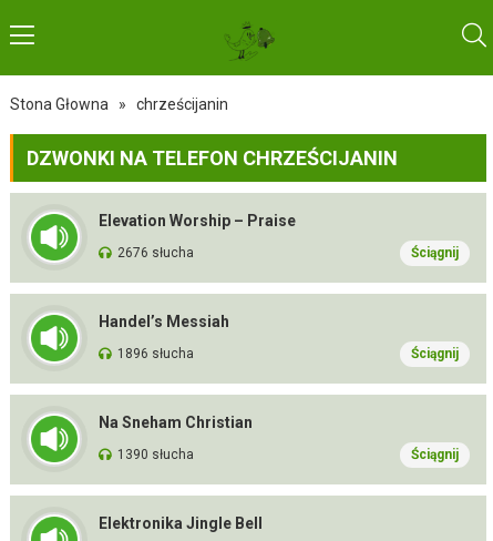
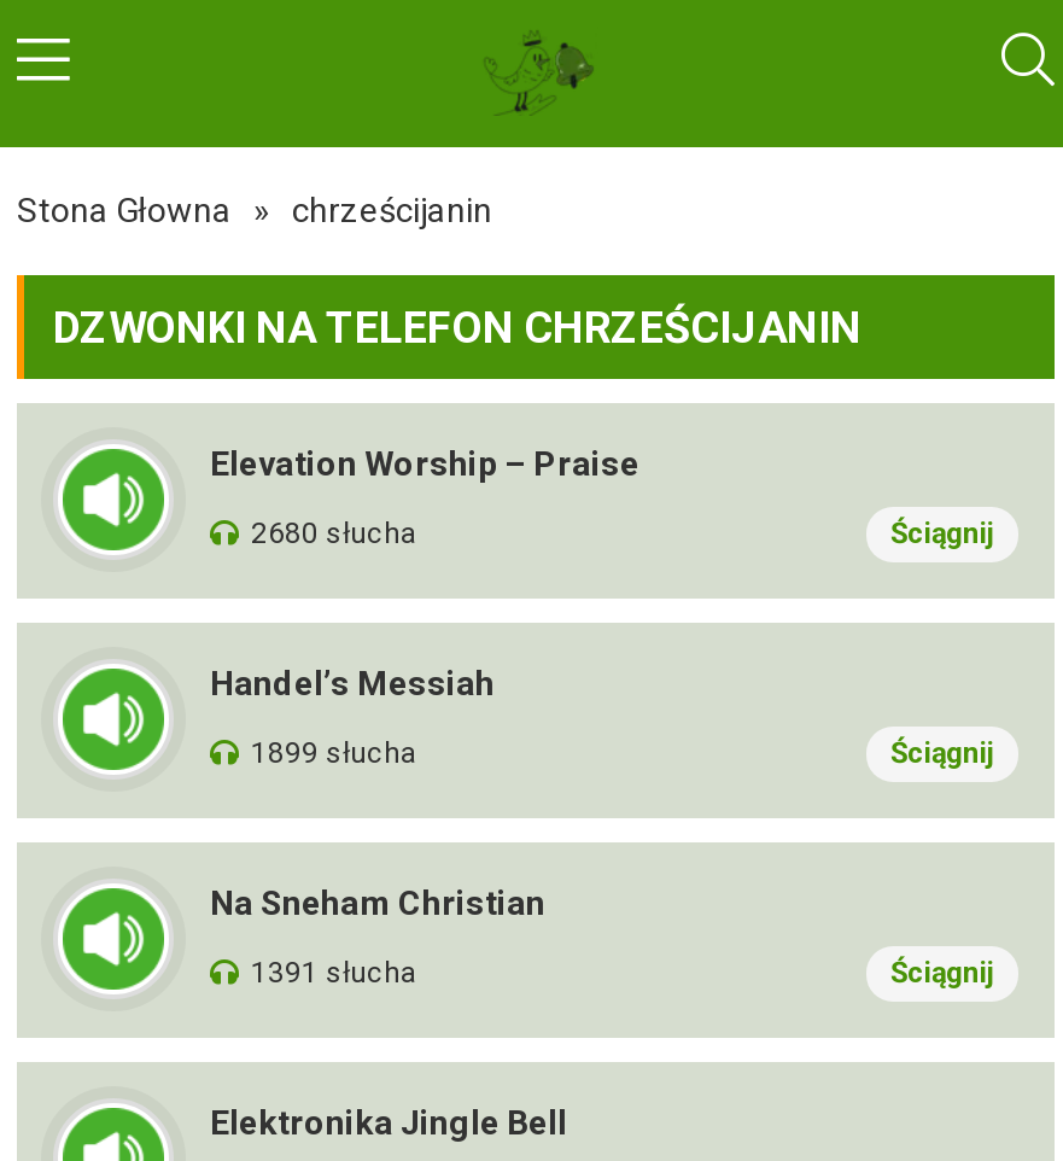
- 2676 słucha
+ 2680 słucha

- 1896 słucha
+ 1899 słucha

- 1390 słucha
+ 1391 słucha
